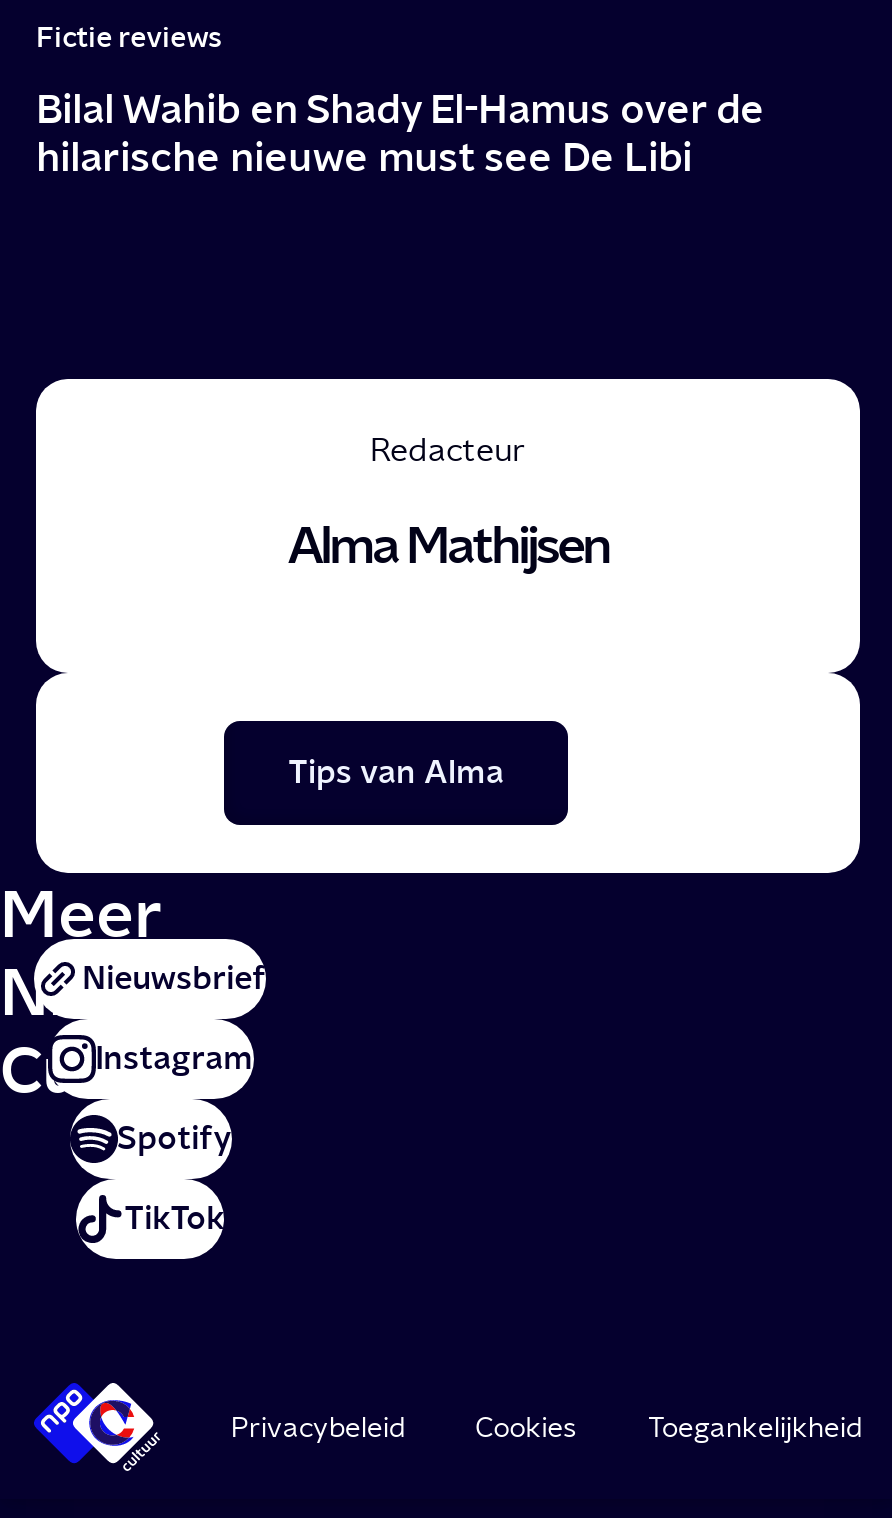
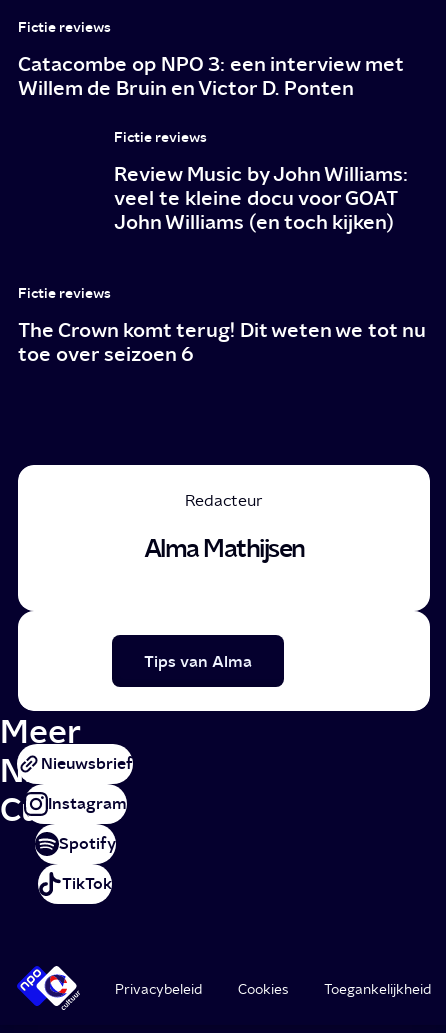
- Bilal Wahib en Shady El-Hamus over de
- hilarische nieuwe must see De Libi
+ Catacombe op NPO 3: een interview met
+ Willem de Bruin en Victor D. Ponten
+ Fictie reviews
+ Review Music by John Williams:
+ veel te kleine docu voor GOAT
+ John Williams (en toch kijken)
+ Fictie reviews
+ The Crown komt terug! Dit weten we tot nu
+ toe over seizoen 6
